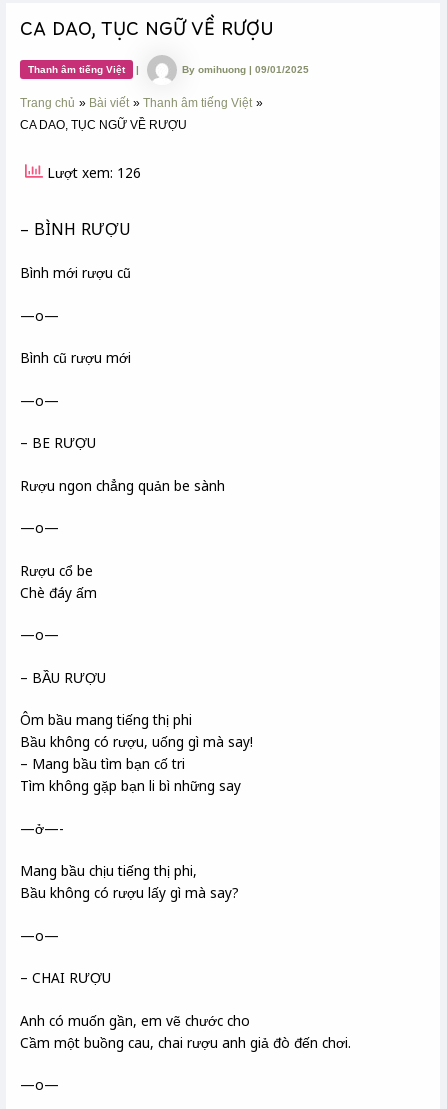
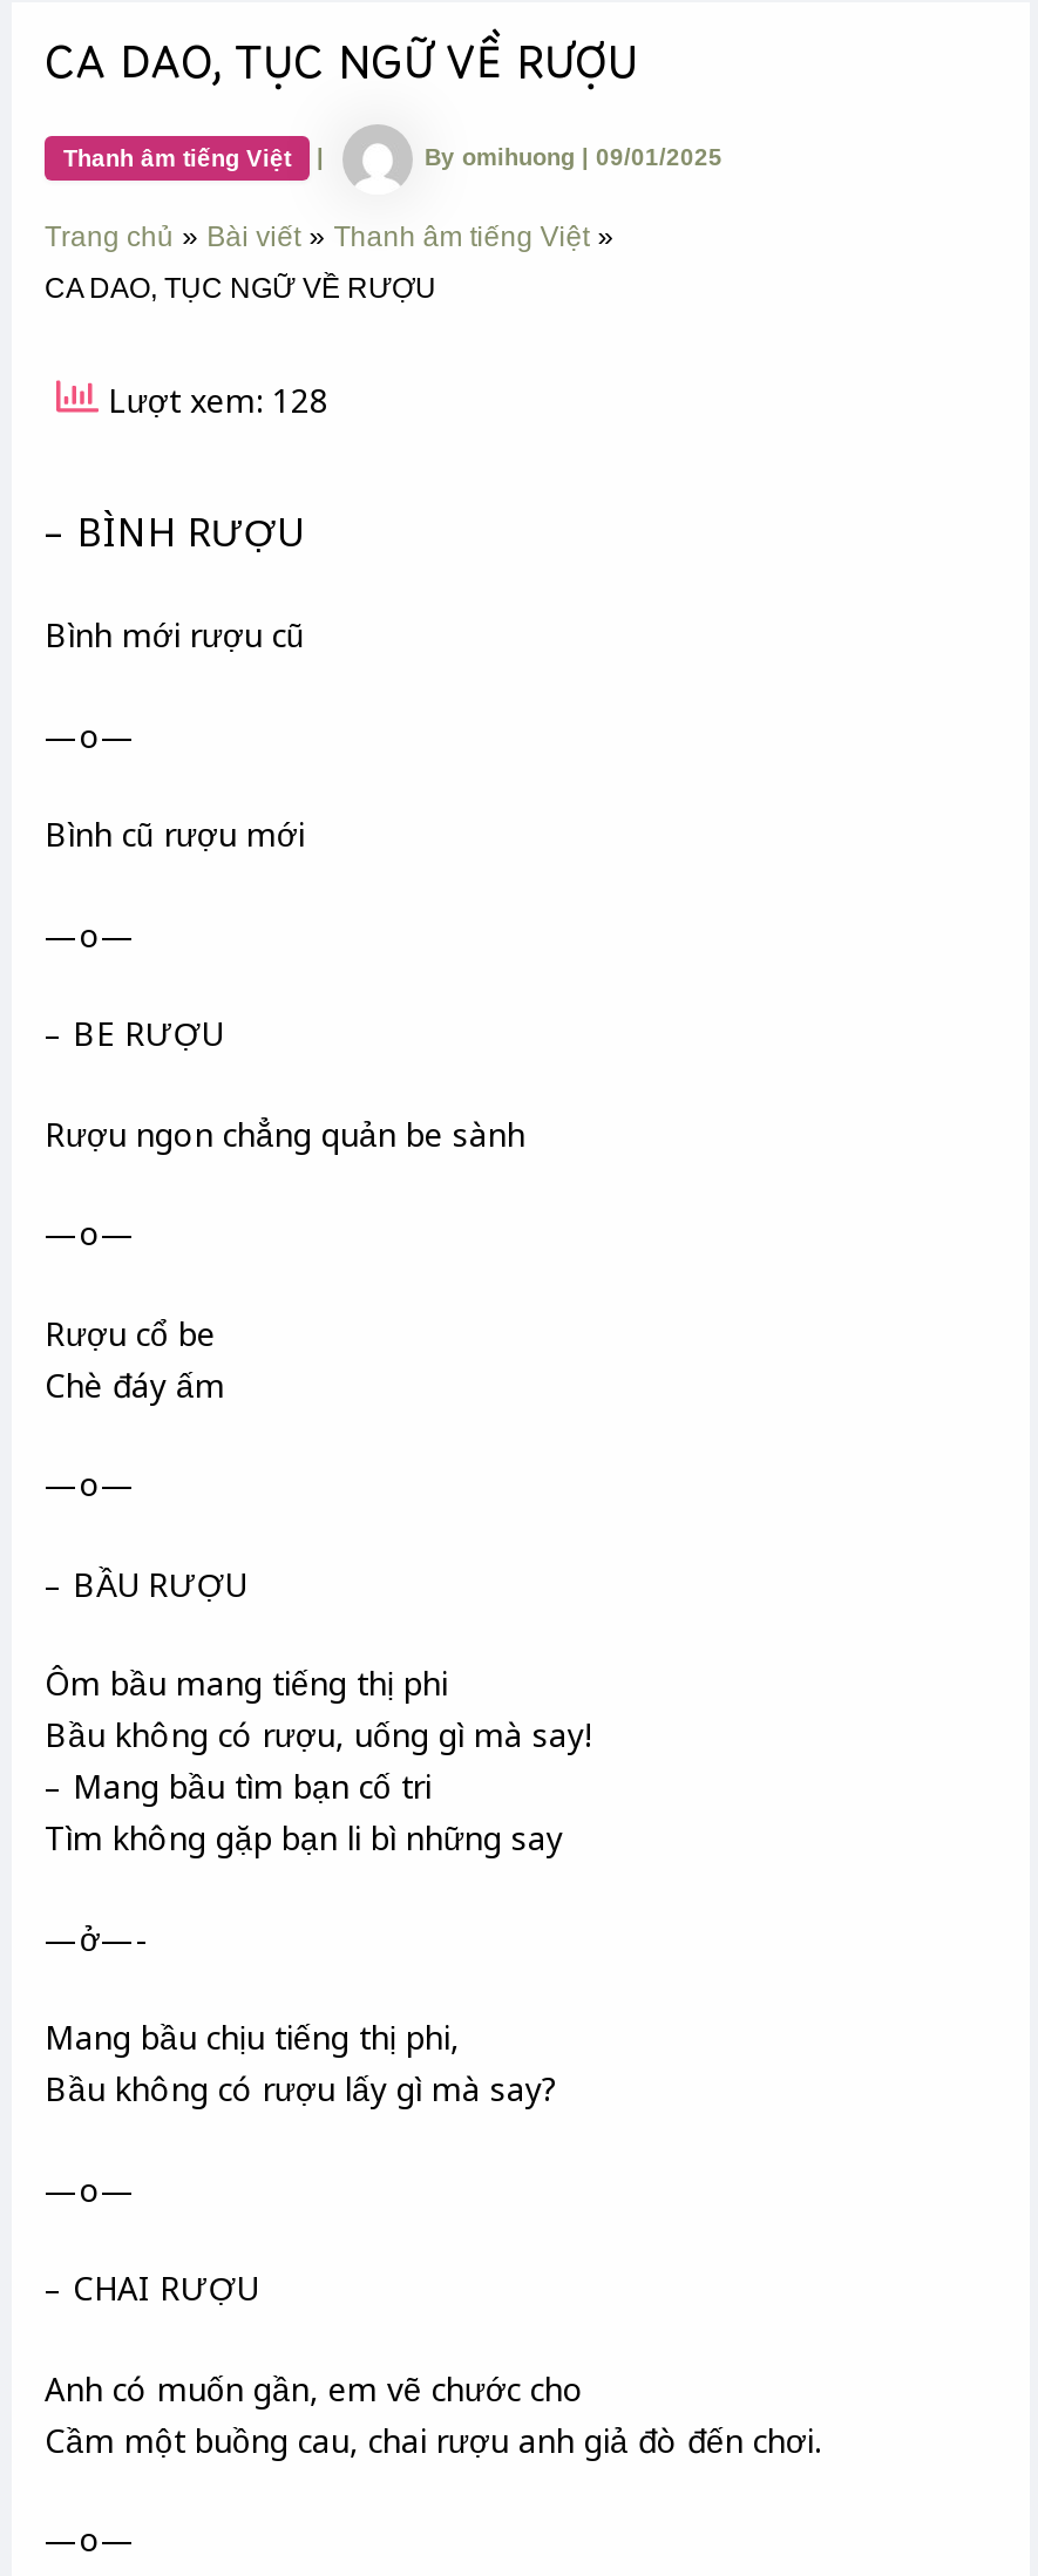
- Lượt xem: 126
+ Lượt xem: 128
